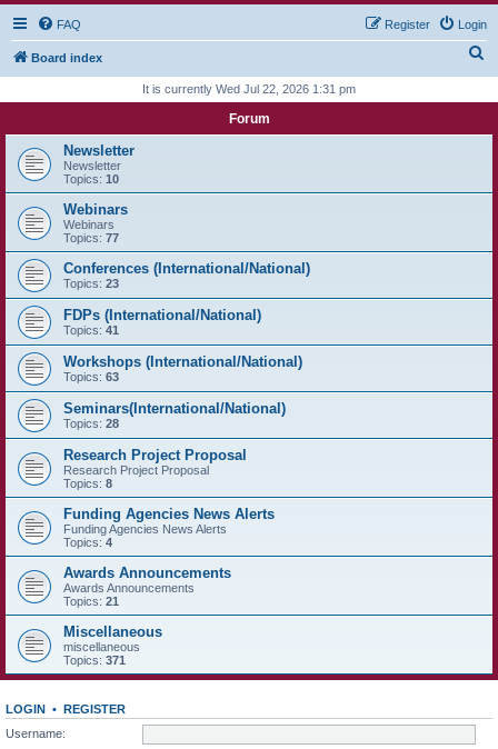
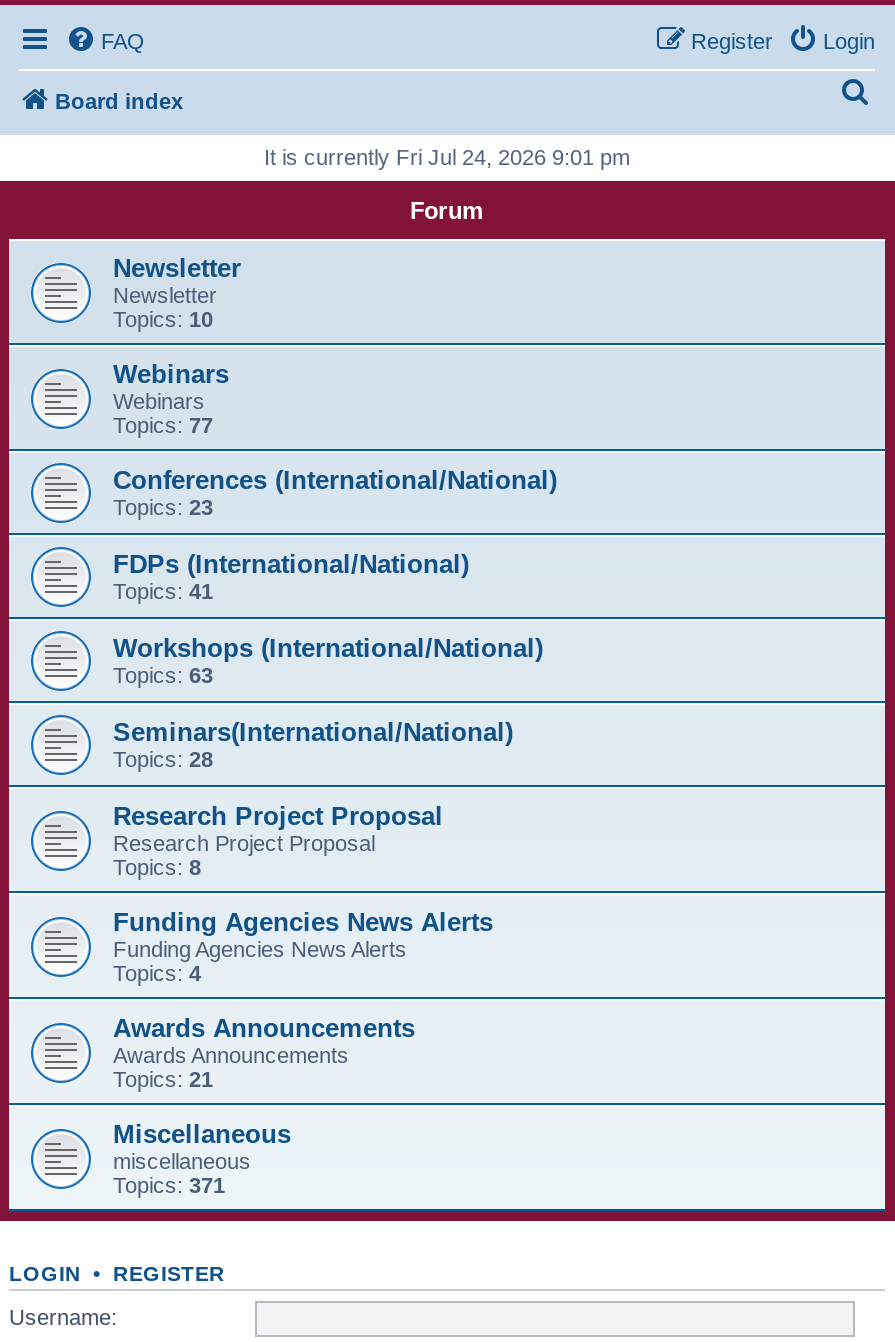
- It is currently Wed Jul 22, 2026 1:31 pm
+ It is currently Fri Jul 24, 2026 9:01 pm
